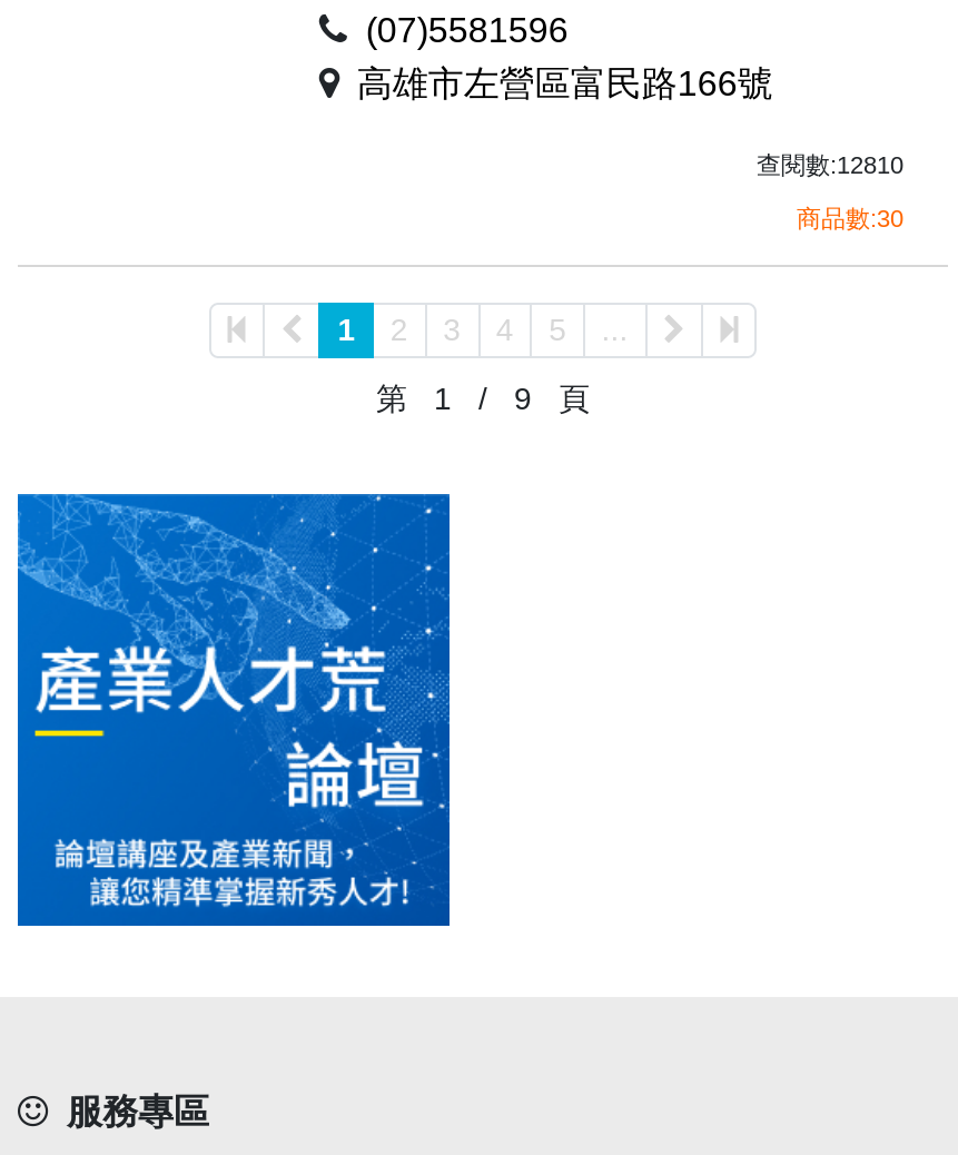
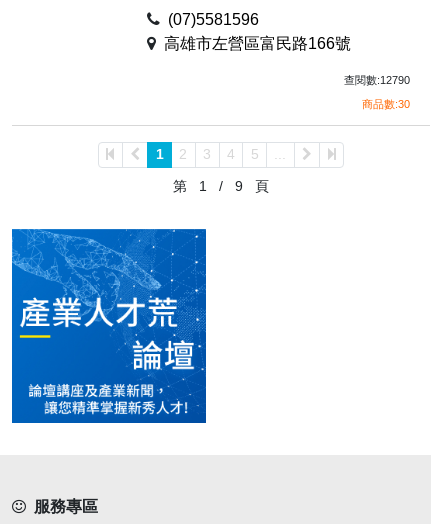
- 查閱數:12810
+ 查閱數:12790
